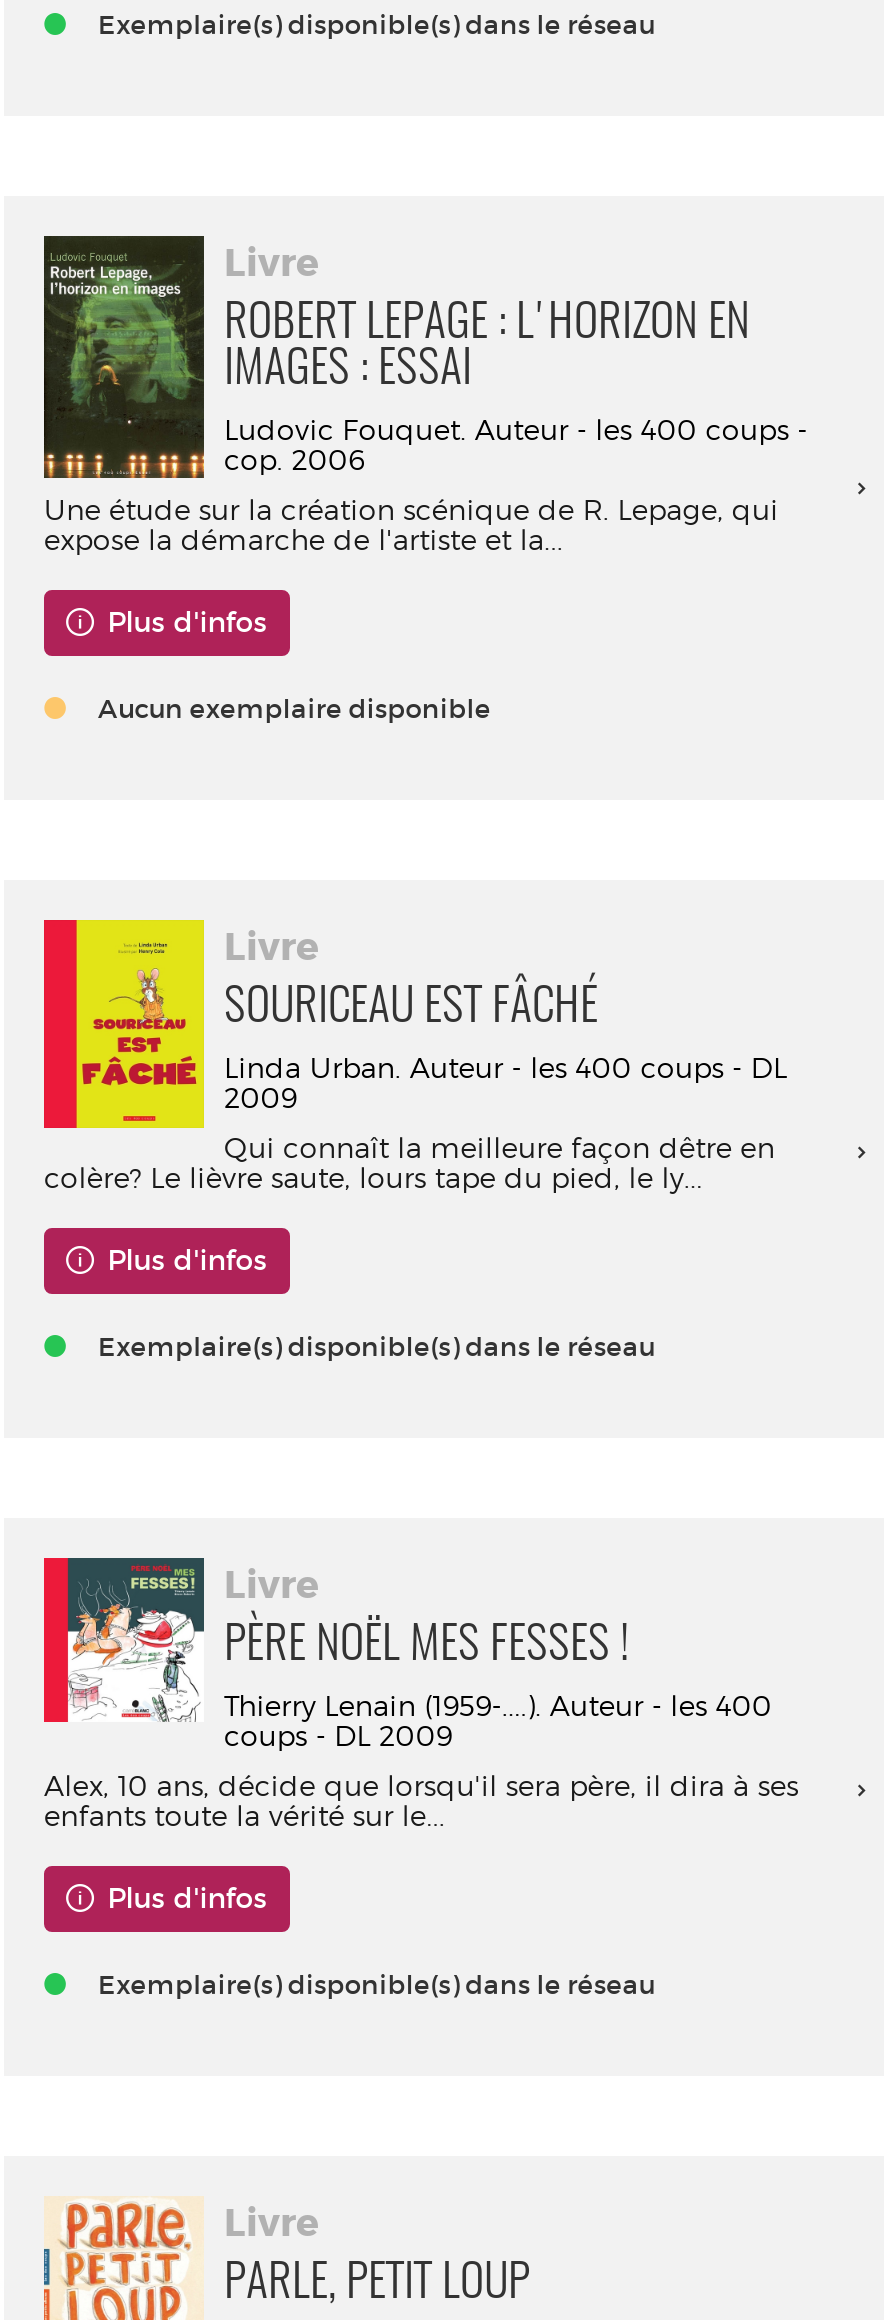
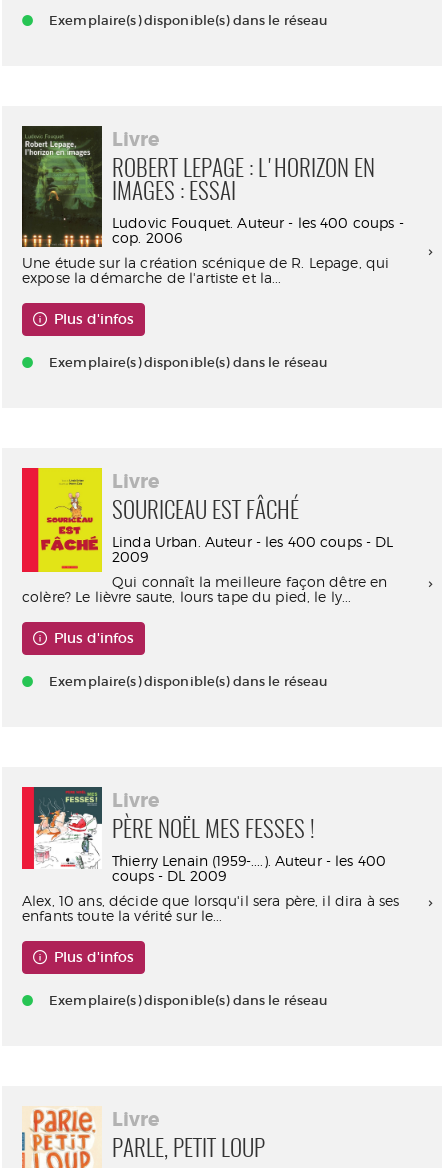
- Aucun exemplaire disponible
+ Exemplaire(s) disponible(s) dans le réseau
